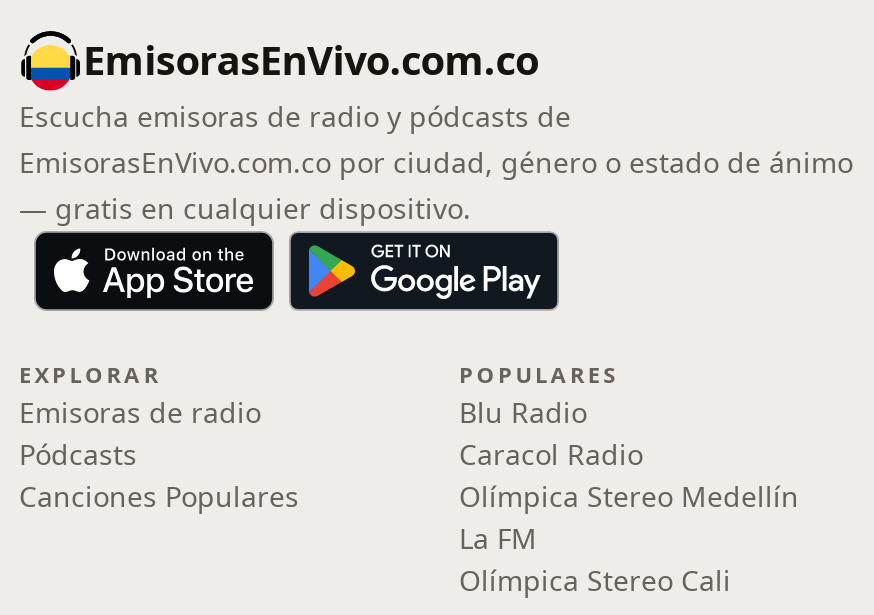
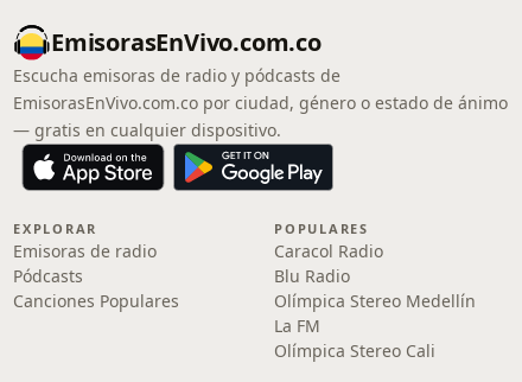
moved down: Blu Radio

moved up: Caracol Radio
